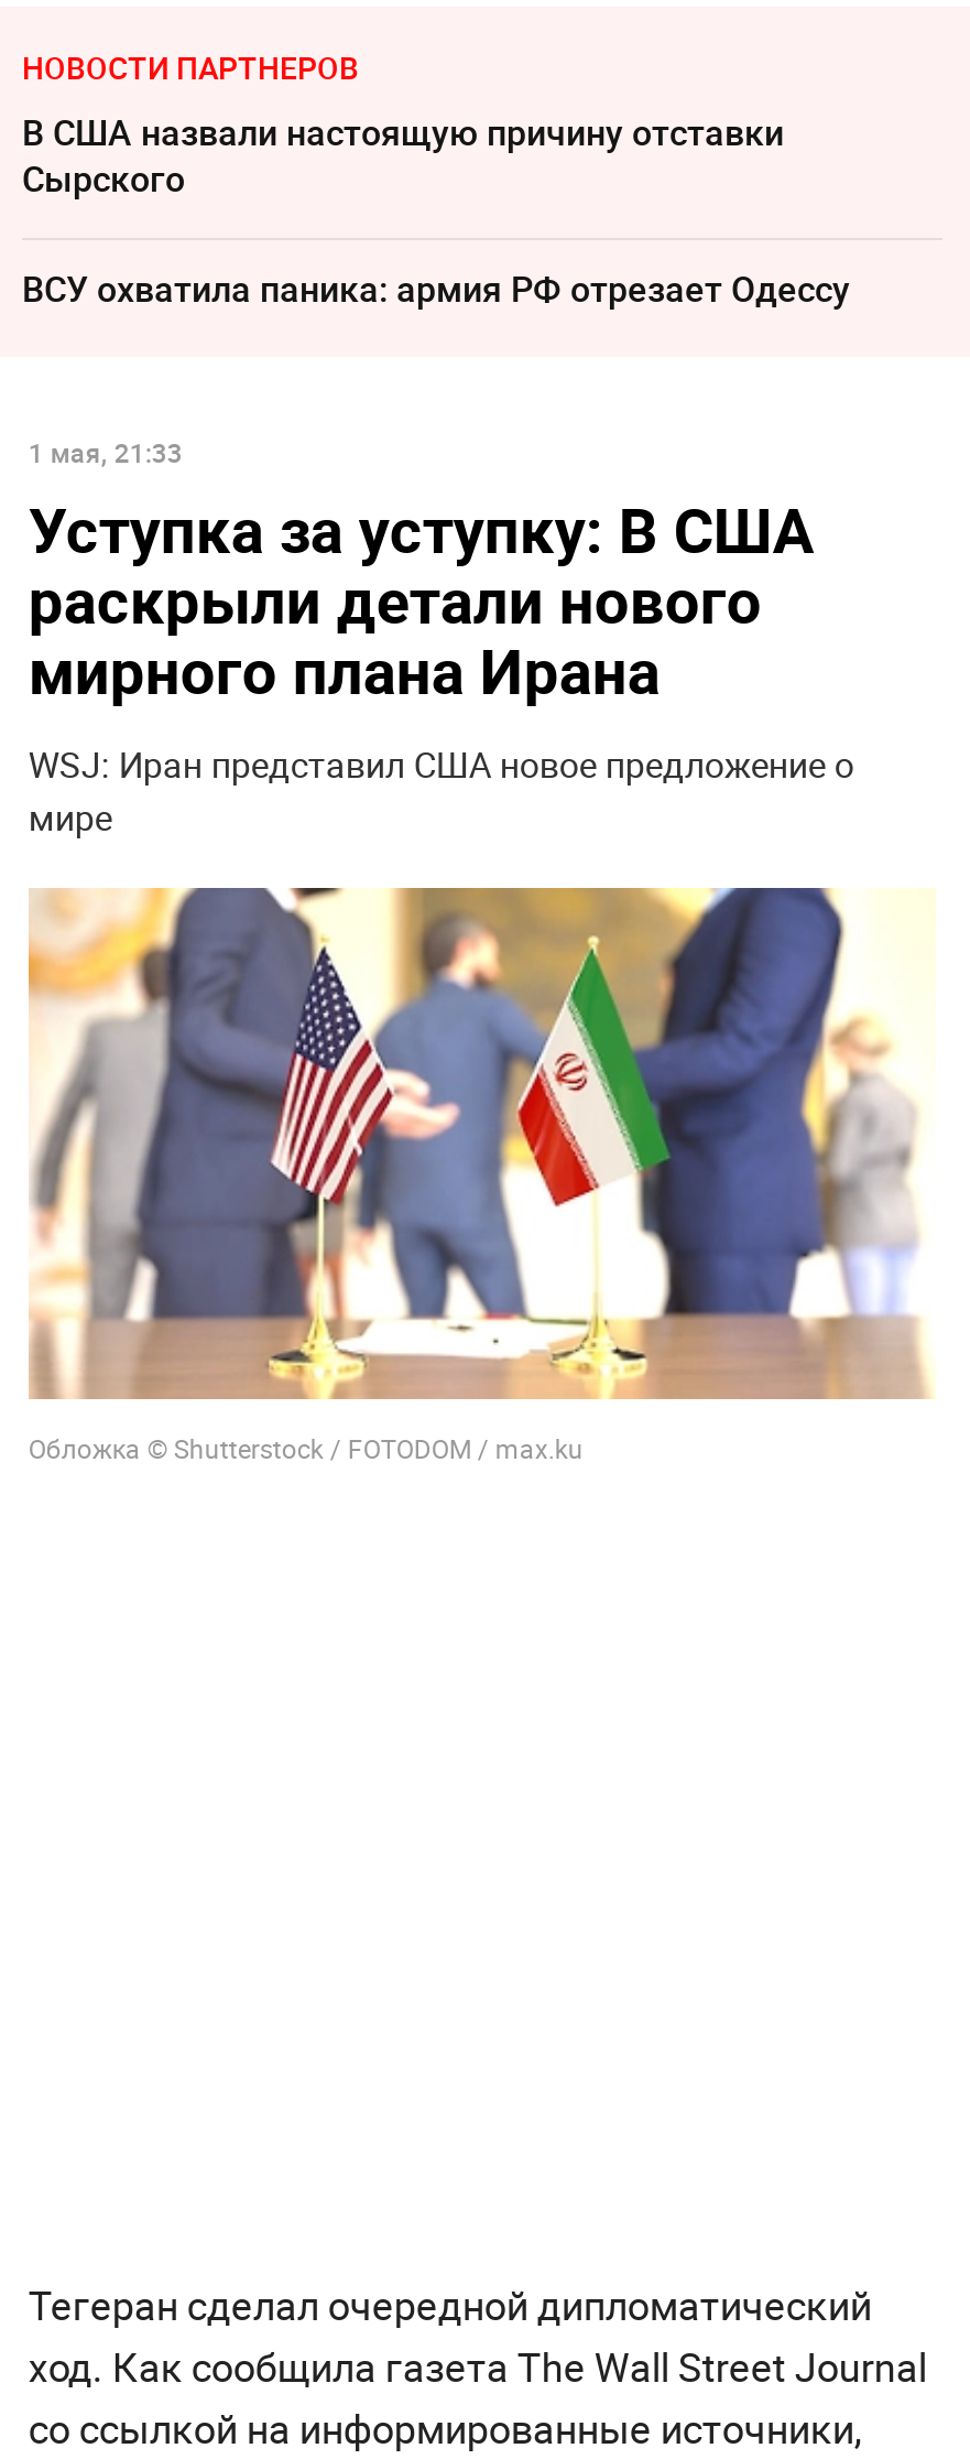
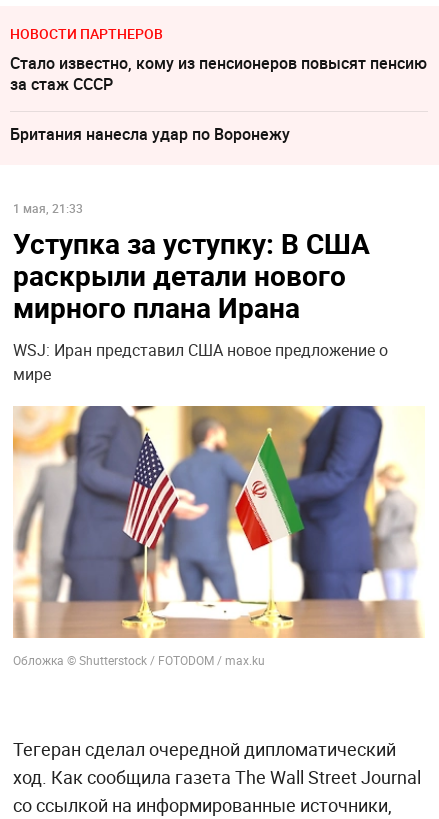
- В США назвали настоящую причину отставки
- Сырского
+ Стало известно, кому из пенсионеров повысят пенсию
+ за стаж СССР

- ВСУ охватила паника: армия РФ отрезает Одессу
+ Британия нанесла удар по Воронежу
